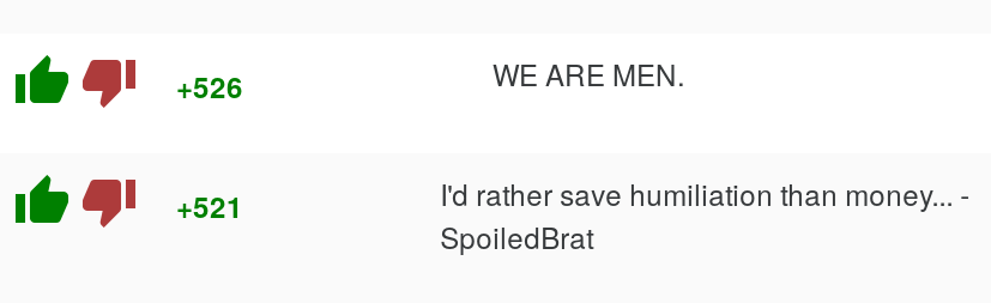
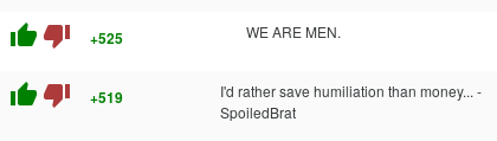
- +526
+ +525

- +521
+ +519
